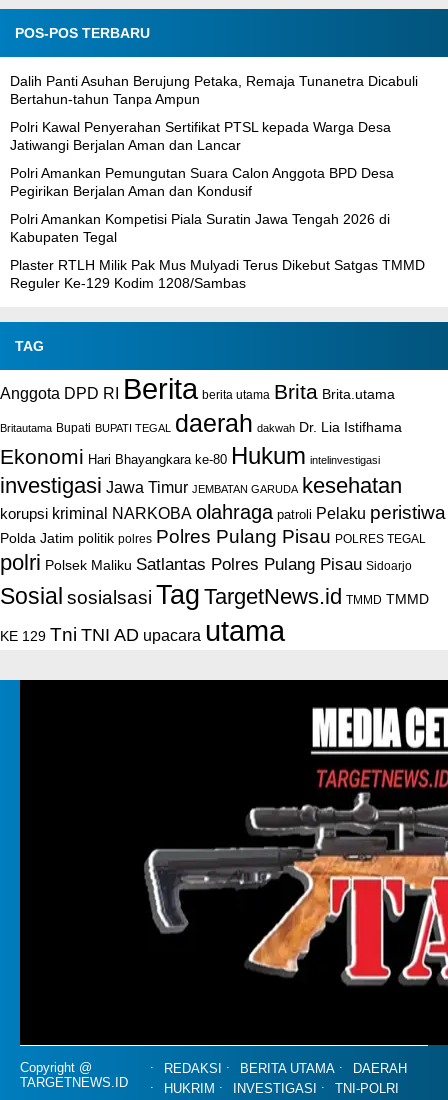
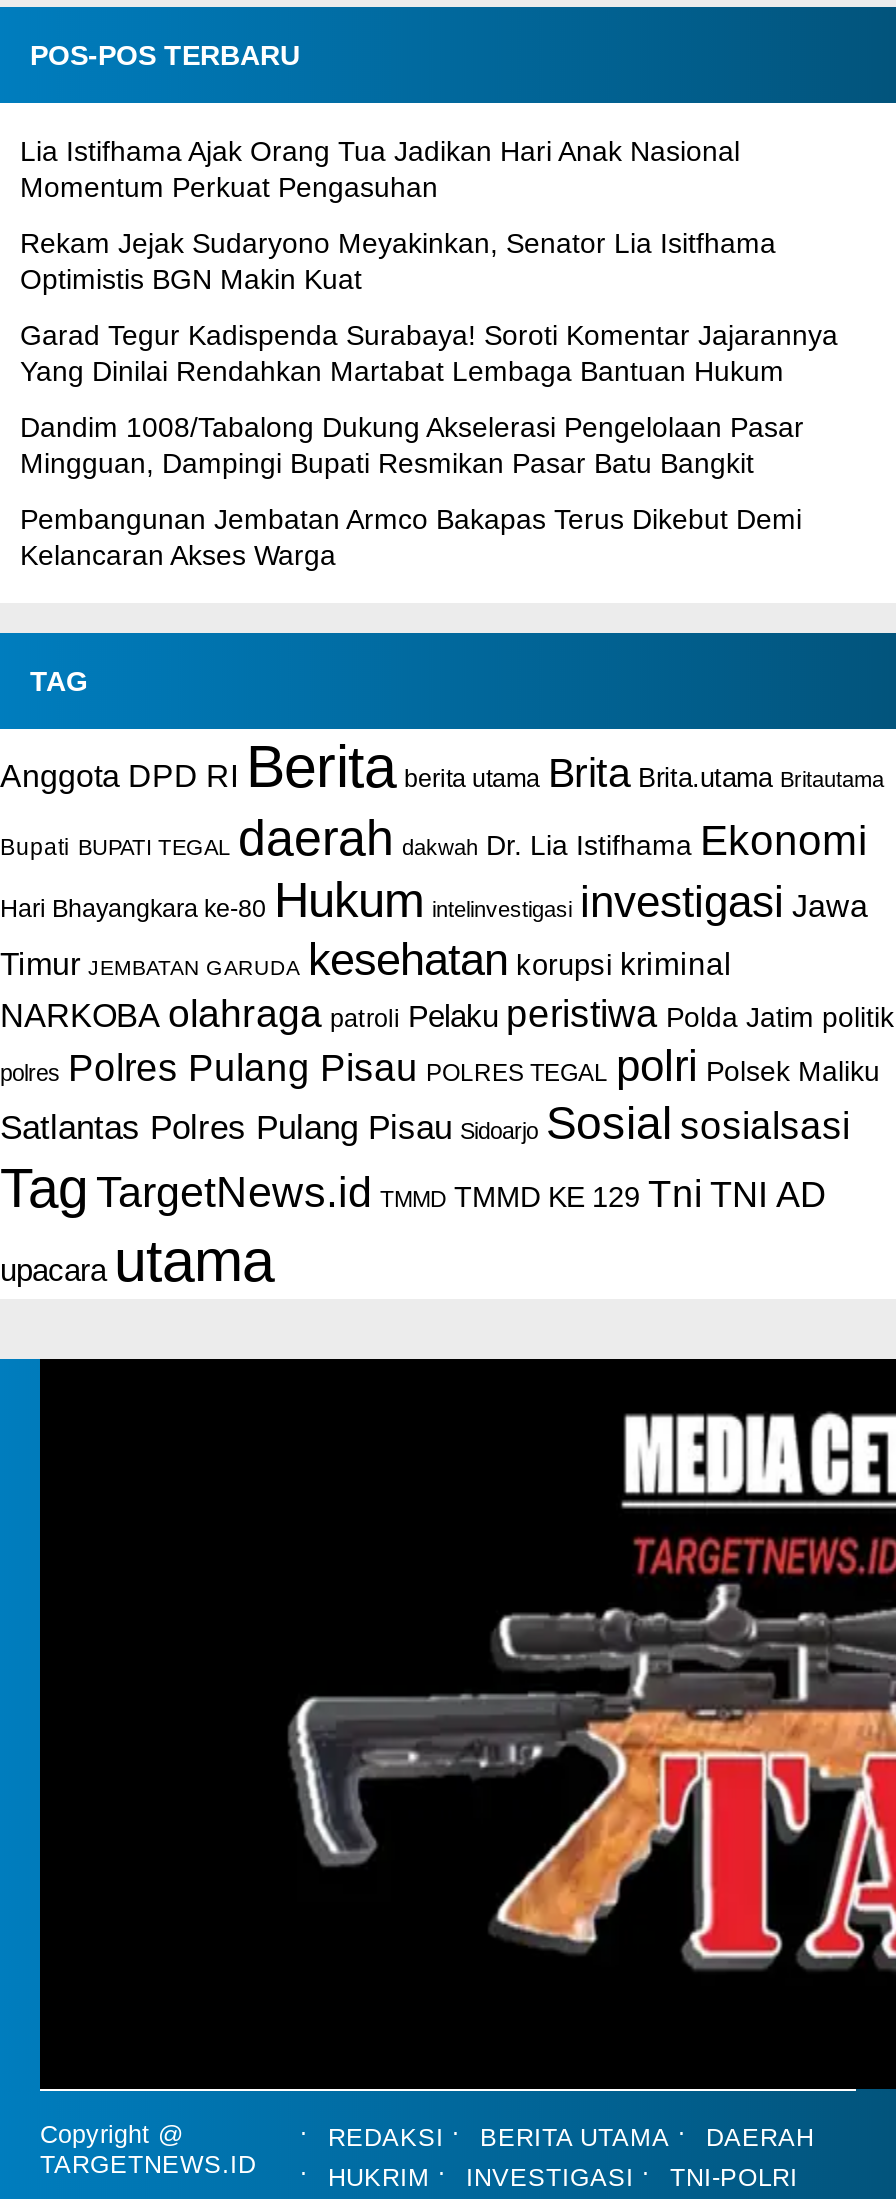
- Dalih Panti Asuhan Berujung Petaka, Remaja Tunanetra Dicabuli
- Bertahun-tahun Tanpa Ampun
+ Lia Istifhama Ajak Orang Tua Jadikan Hari Anak Nasional
+ Momentum Perkuat Pengasuhan

- Polri Kawal Penyerahan Sertifikat PTSL kepada Warga Desa
- Jatiwangi Berjalan Aman dan Lancar
+ Rekam Jejak Sudaryono Meyakinkan, Senator Lia Isitfhama
+ Optimistis BGN Makin Kuat

- Polri Amankan Pemungutan Suara Calon Anggota BPD Desa
- Pegirikan Berjalan Aman dan Kondusif
+ Garad Tegur Kadispenda Surabaya! Soroti Komentar Jajarannya
+ Yang Dinilai Rendahkan Martabat Lembaga Bantuan Hukum

- Polri Amankan Kompetisi Piala Suratin Jawa Tengah 2026 di
- Kabupaten Tegal
+ Dandim 1008/Tabalong Dukung Akselerasi Pengelolaan Pasar
+ Mingguan, Dampingi Bupati Resmikan Pasar Batu Bangkit

- Plaster RTLH Milik Pak Mus Mulyadi Terus Dikebut Satgas TMMD
- Reguler Ke-129 Kodim 1208/Sambas
+ Pembangunan Jembatan Armco Bakapas Terus Dikebut Demi
+ Kelancaran Akses Warga
